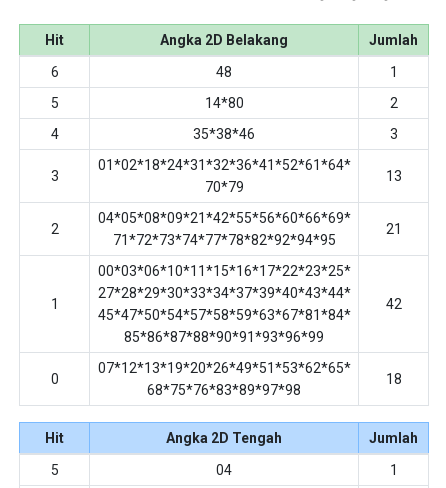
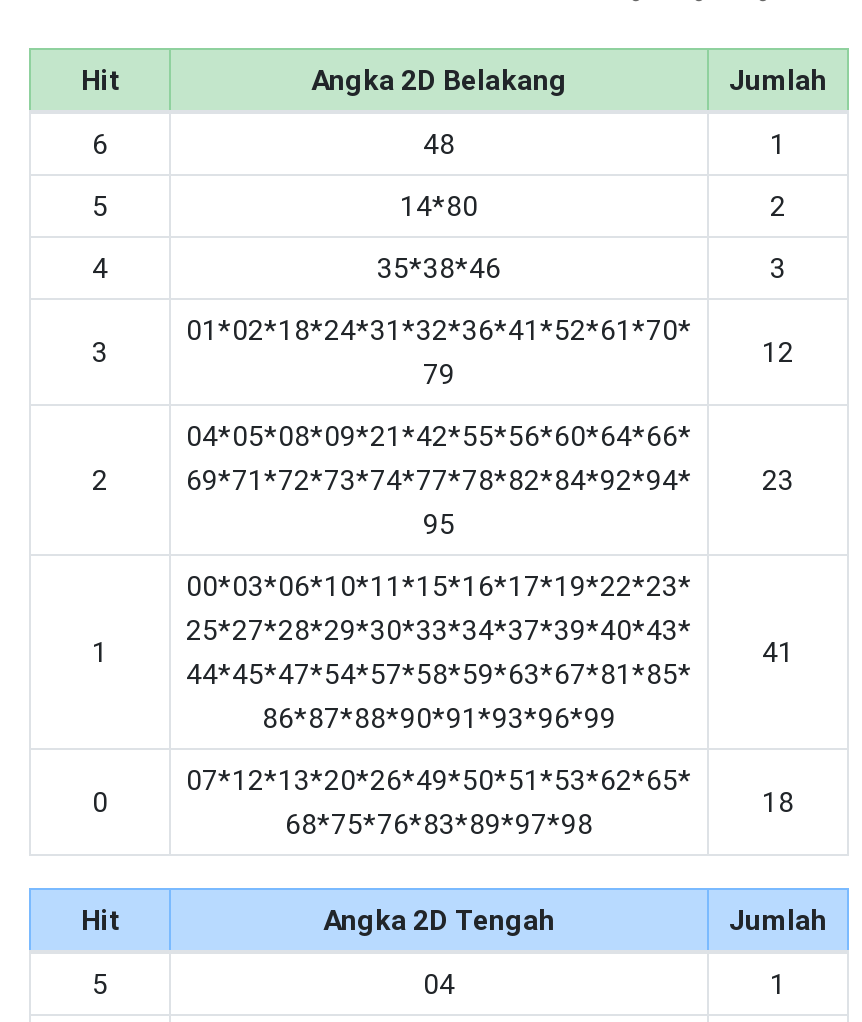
- 01*02*18*24*31*32*36*41*52*61*64*
+ 01*02*18*24*31*32*36*41*52*61*70*

- 13
+ 12

- 70*79
+ 79

- 04*05*08*09*21*42*55*56*60*66*69*
- 71*72*73*74*77*78*82*92*94*95
+ 04*05*08*09*21*42*55*56*60*64*66*
+ 69*71*72*73*74*77*78*82*84*92*94*
+ 95

- 21
+ 23

- 00*03*06*10*11*15*16*17*22*23*25*
+ 00*03*06*10*11*15*16*17*19*22*23*

- 27*28*29*30*33*34*37*39*40*43*44*
+ 25*27*28*29*30*33*34*37*39*40*43*

- 42
+ 41

- 45*47*50*54*57*58*59*63*67*81*84*
+ 44*45*47*54*57*58*59*63*67*81*85*

- 85*86*87*88*90*91*93*96*99
+ 86*87*88*90*91*93*96*99

- 07*12*13*19*20*26*49*51*53*62*65*
+ 07*12*13*20*26*49*50*51*53*62*65*
